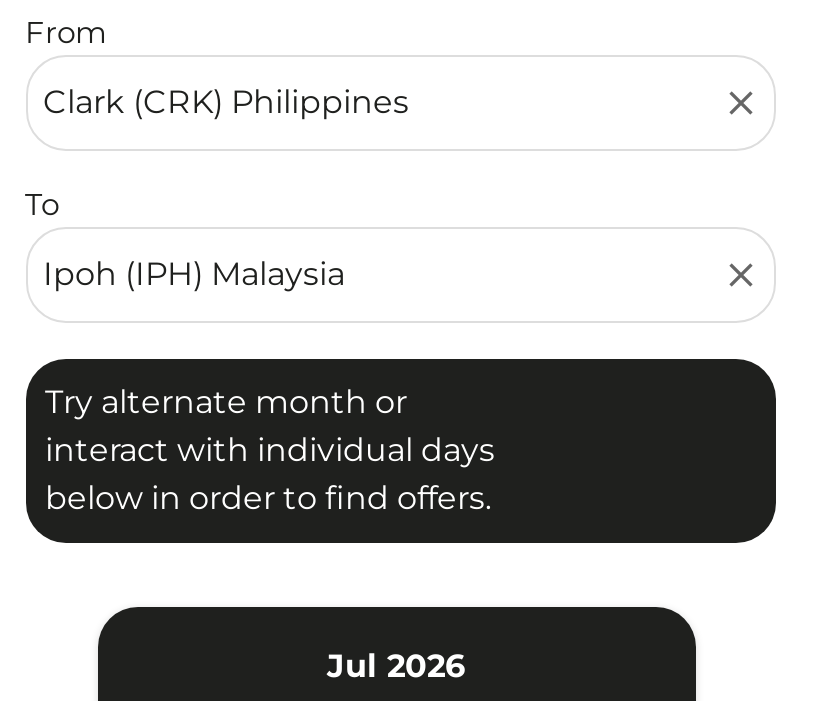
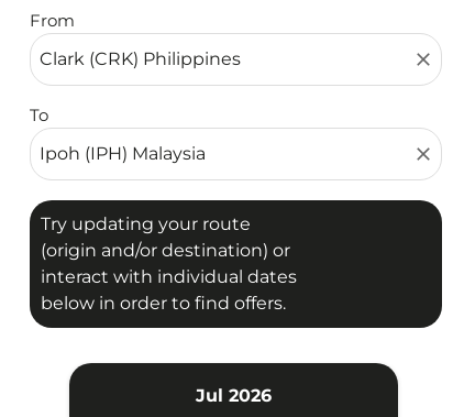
- Try alternate month or
- interact with individual days
+ Try updating your route
+ (origin and/or destination) or
+ interact with individual dates
